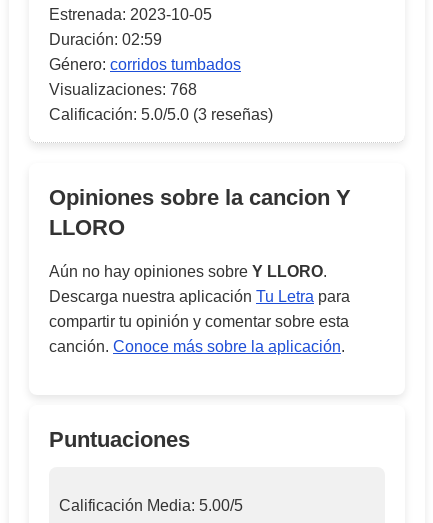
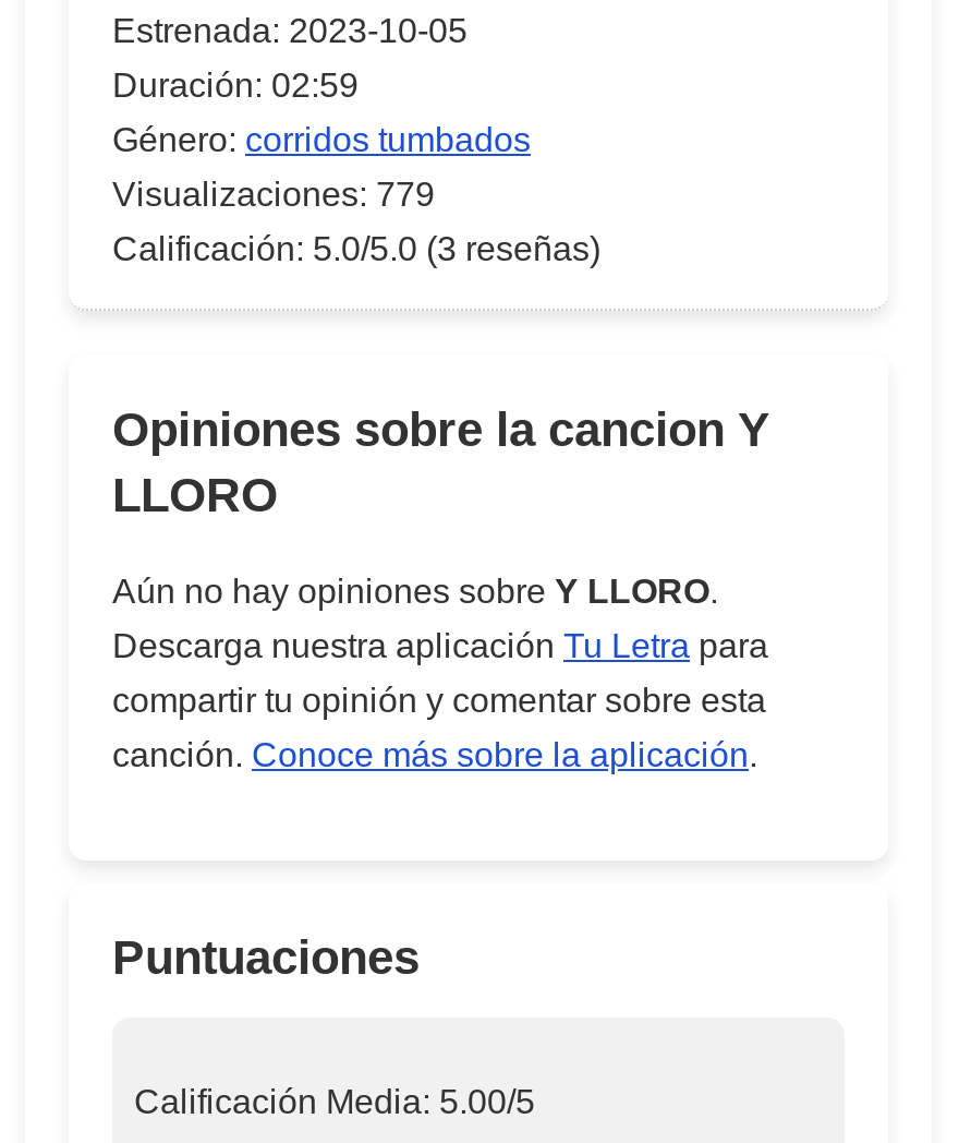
- Visualizaciones: 768
+ Visualizaciones: 779
